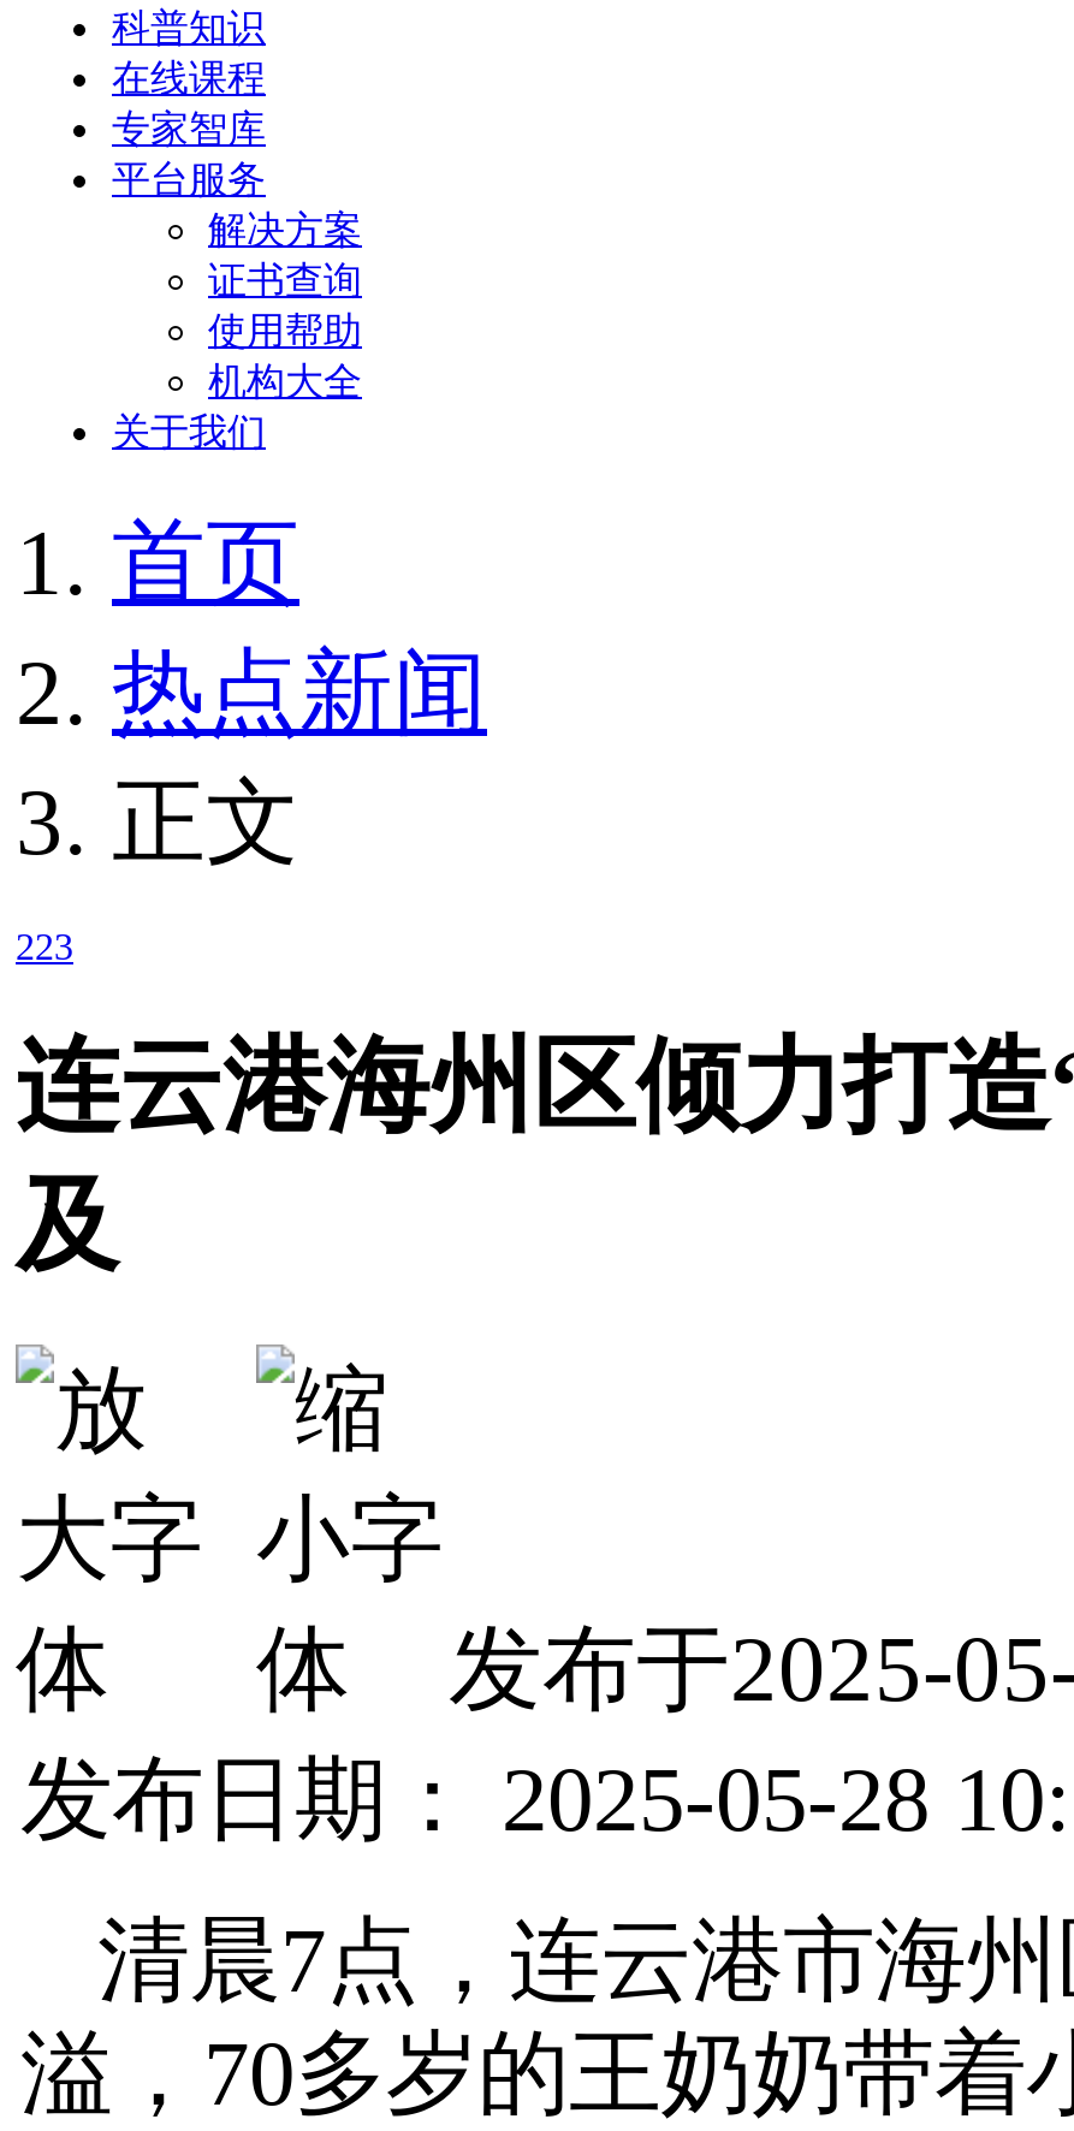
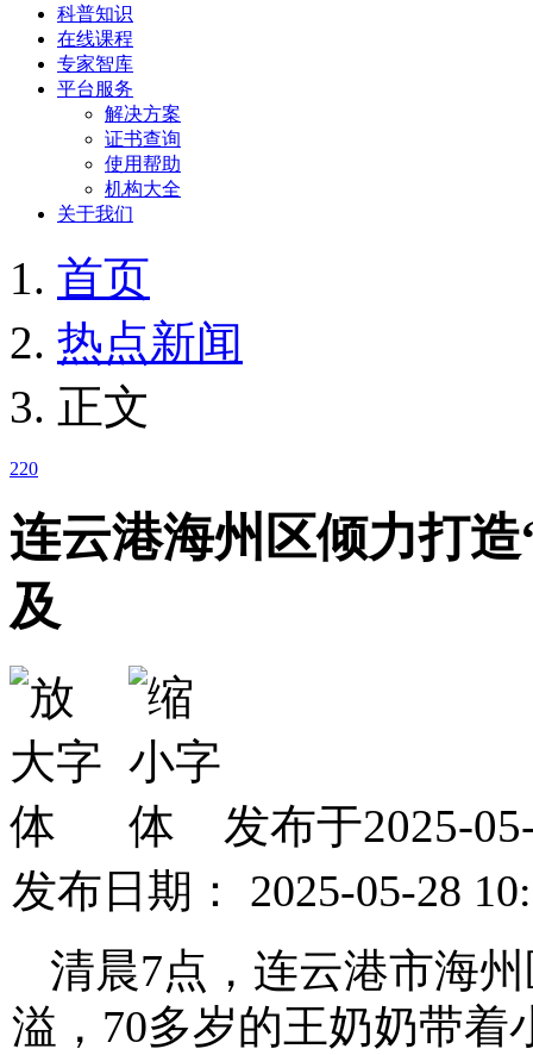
- 223
+ 220
